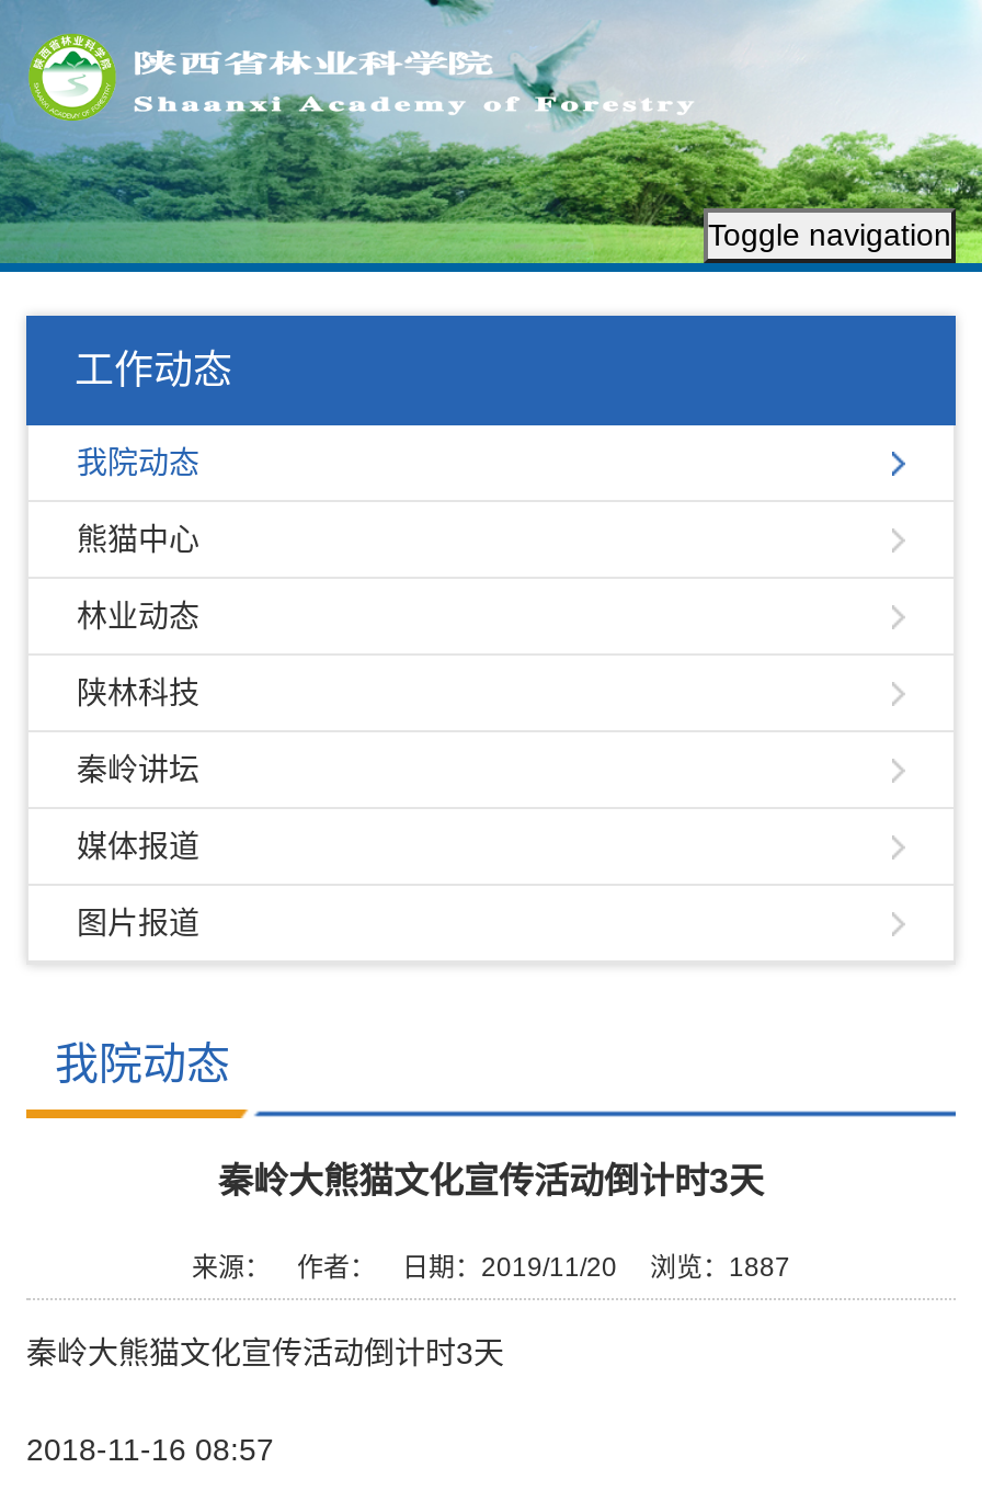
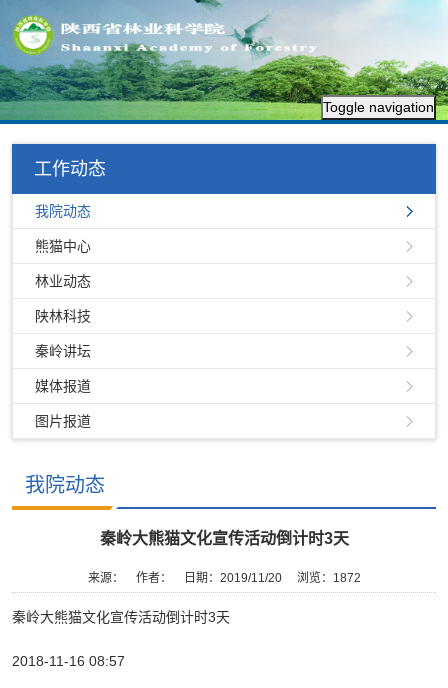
- 来源： 作者： 日期：2019/11/20 浏览：1887
+ 来源： 作者： 日期：2019/11/20 浏览：1872
